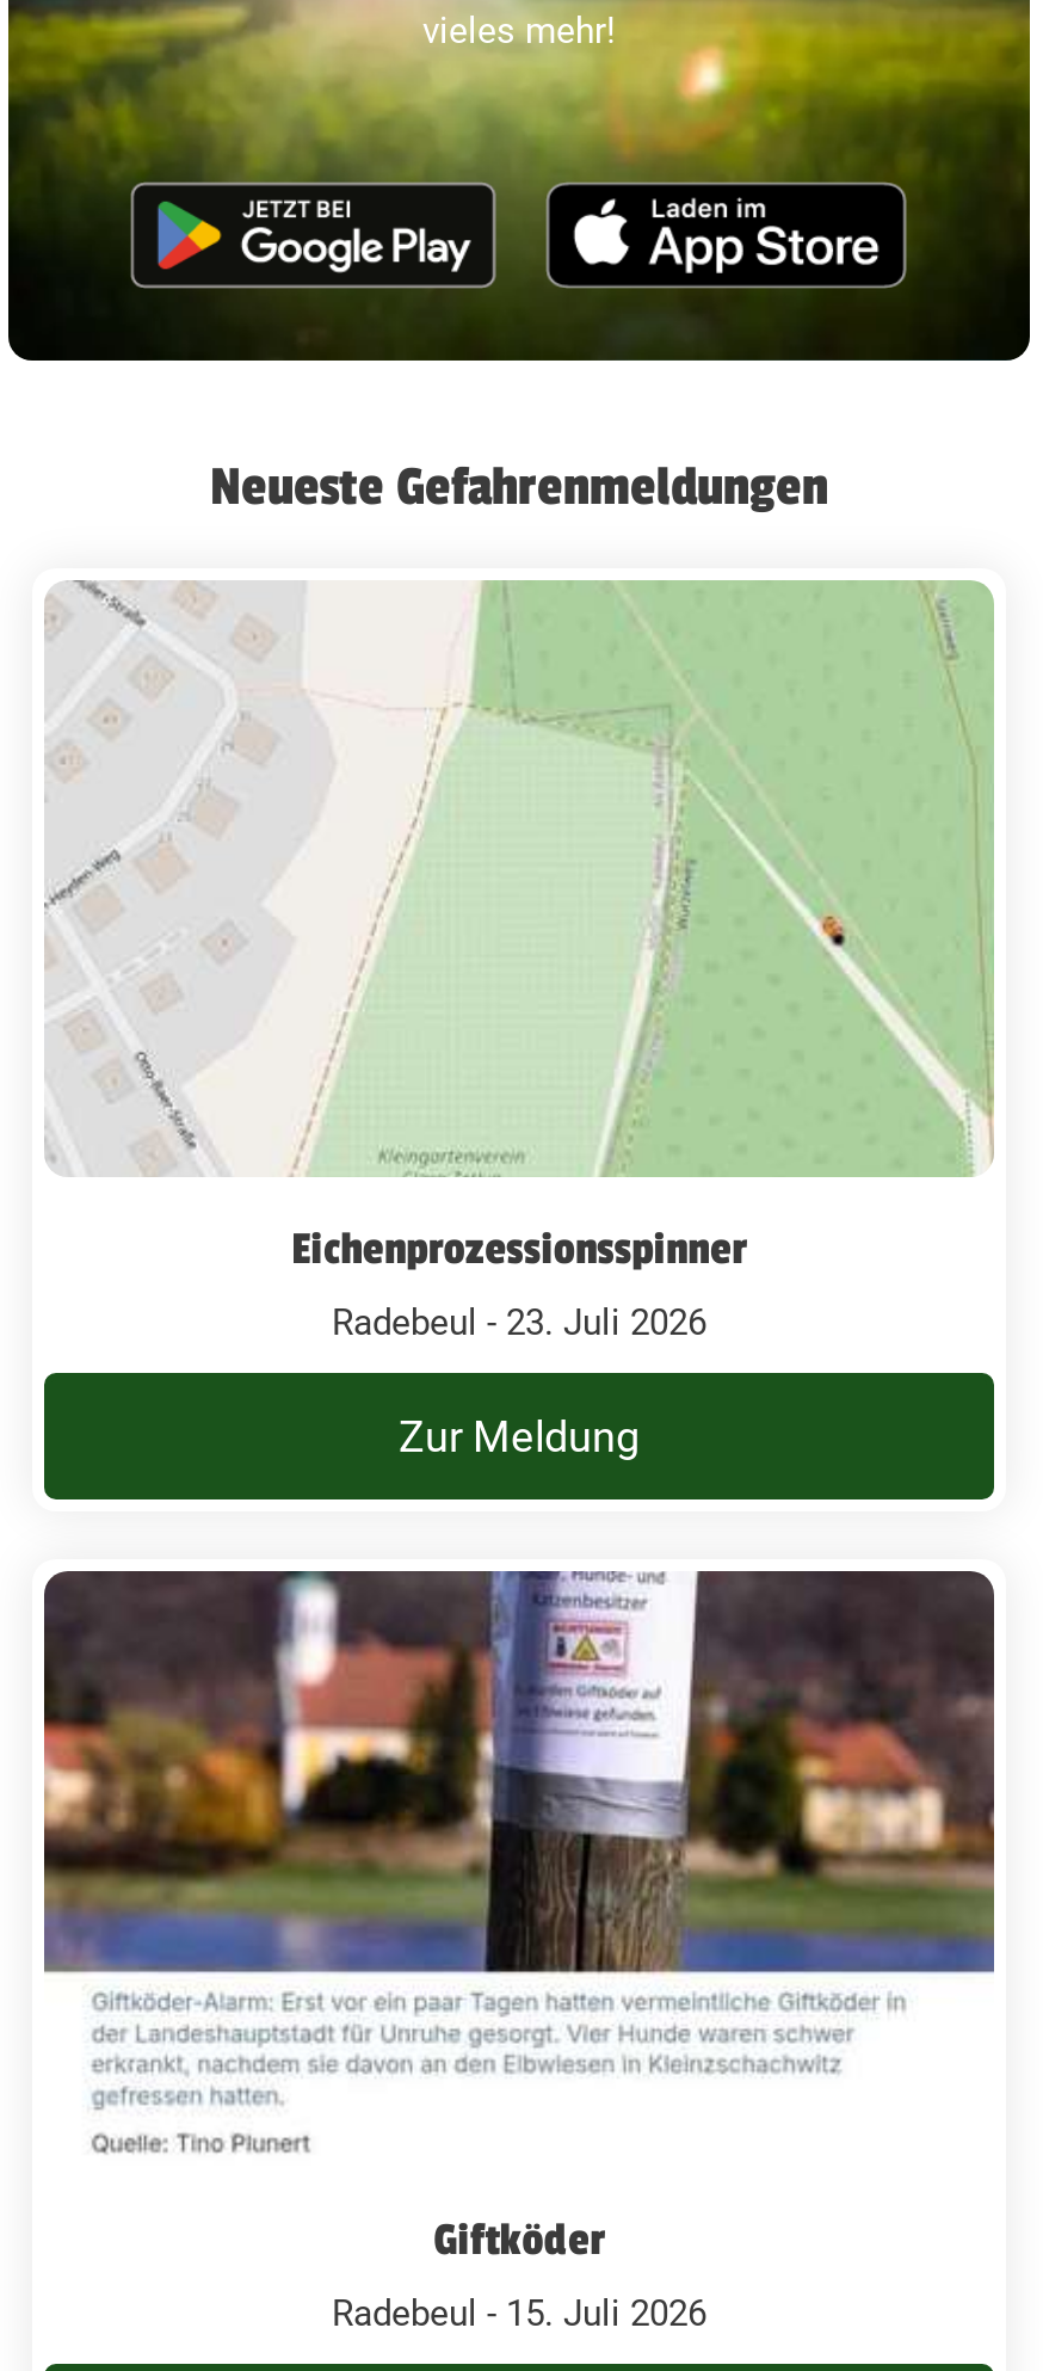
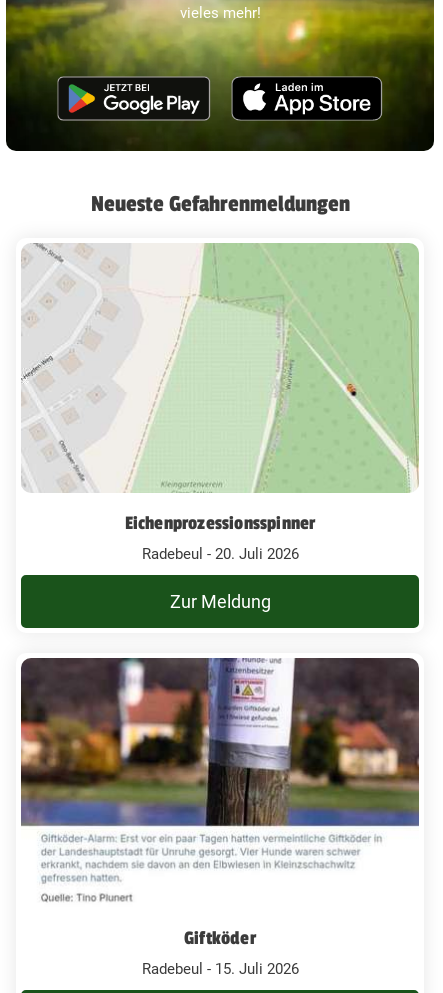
- Radebeul - 23. Juli 2026
+ Radebeul - 20. Juli 2026
